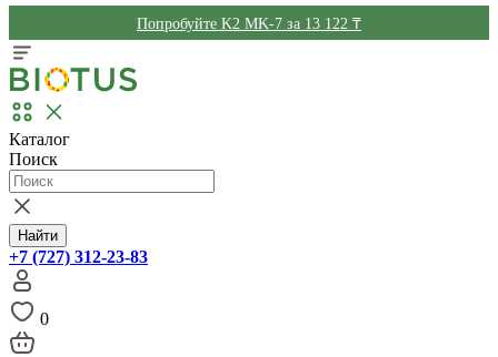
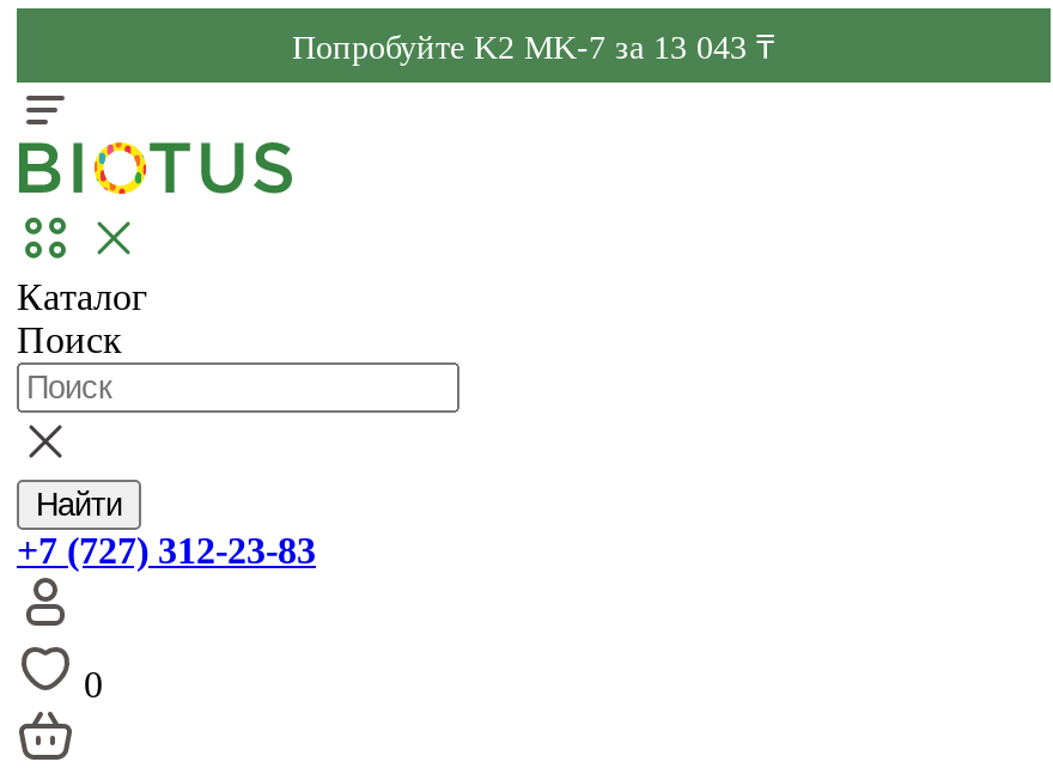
- Попробуйте K2 MK-7 за 13 122 ₸
+ Попробуйте K2 MK-7 за 13 043 ₸
